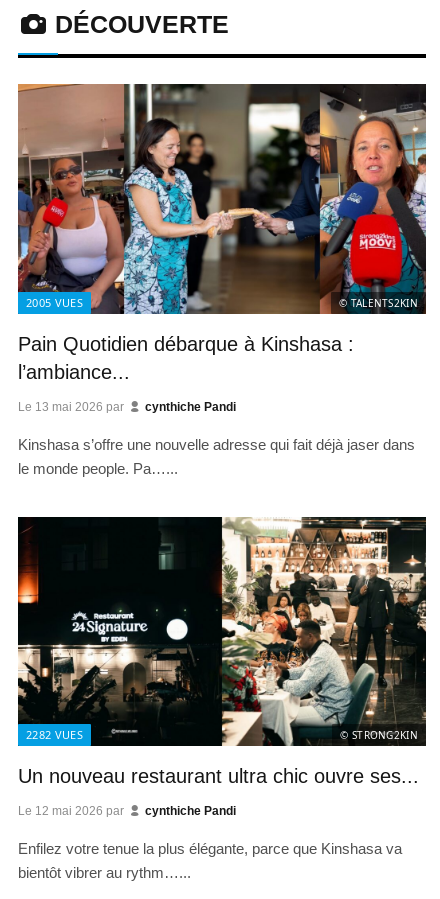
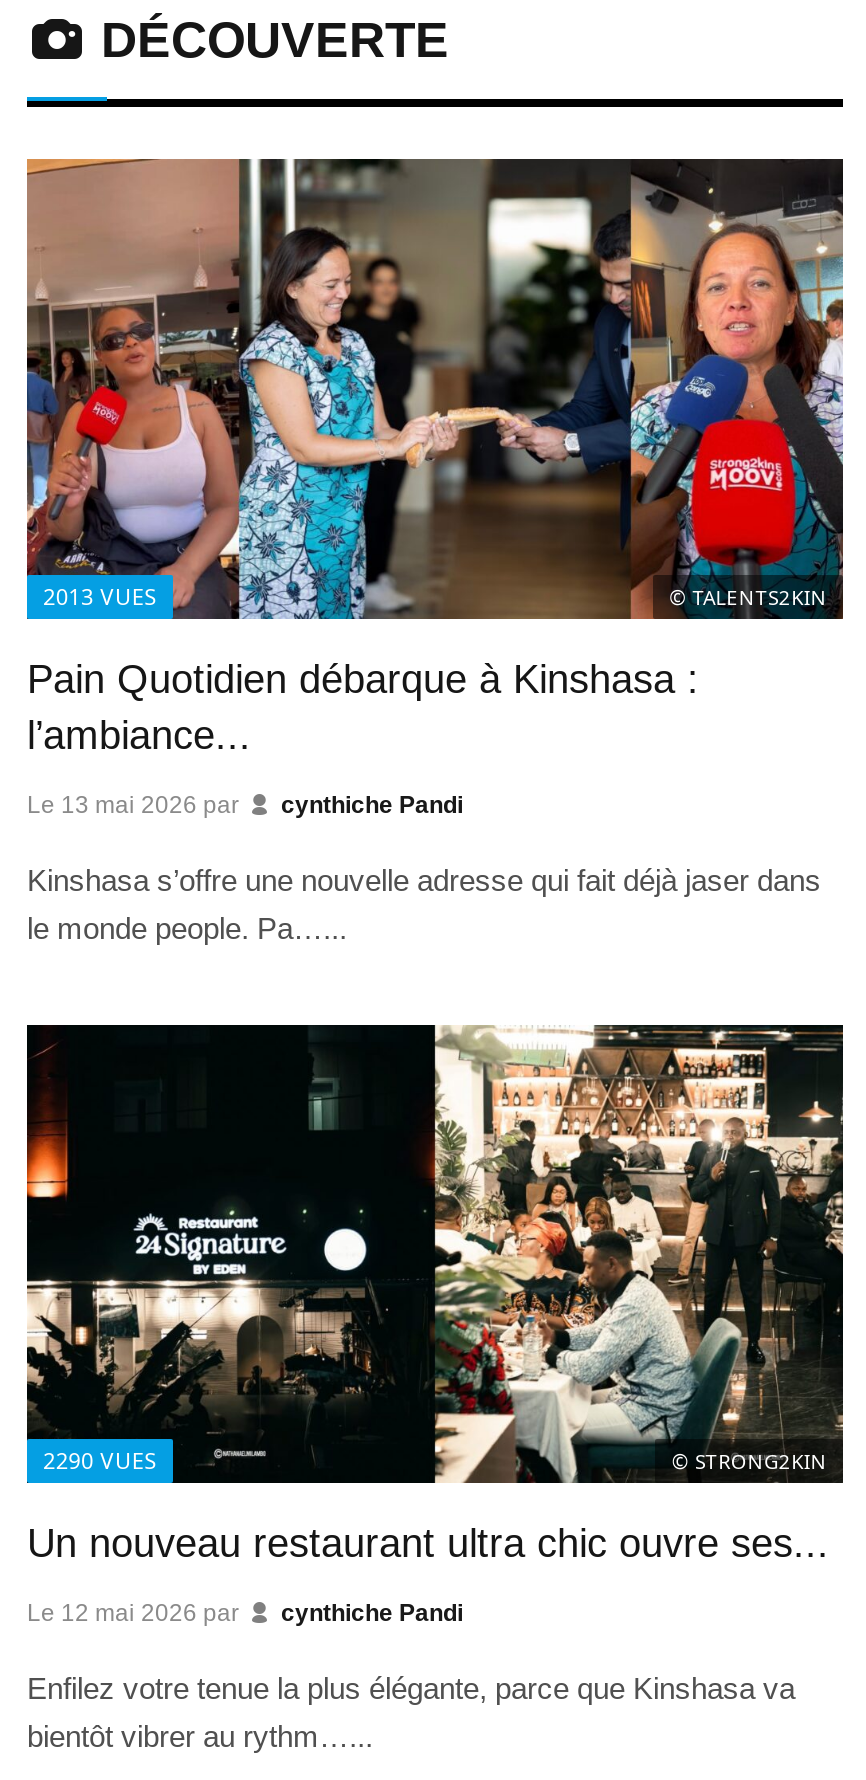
- 2005 VUES
+ 2013 VUES

- 2282 VUES
+ 2290 VUES
